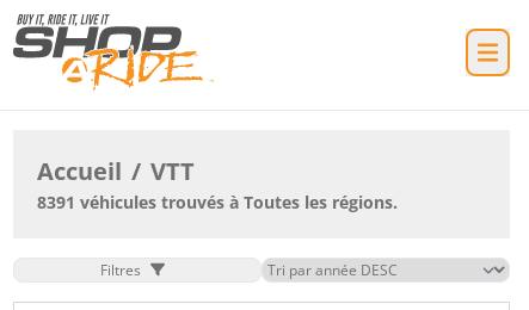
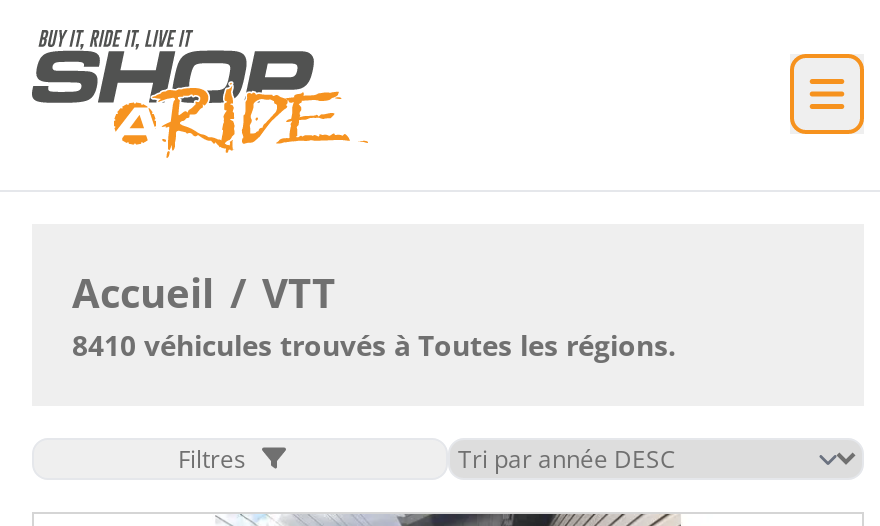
- 8391 véhicules trouvés à Toutes les régions.
+ 8410 véhicules trouvés à Toutes les régions.
